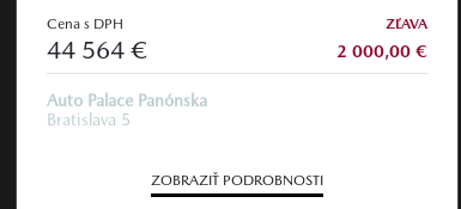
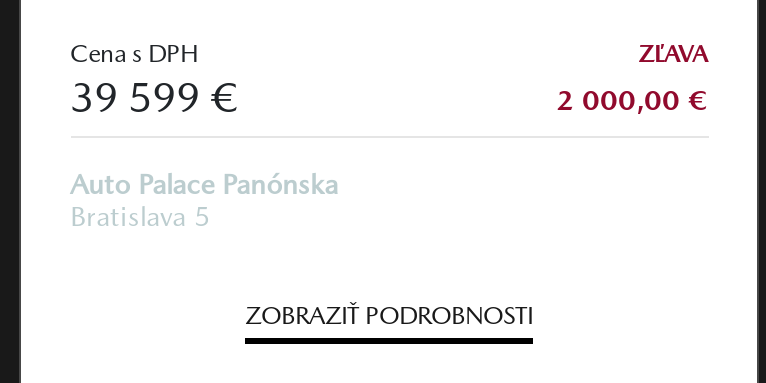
- 44 564 €
+ 39 599 €
